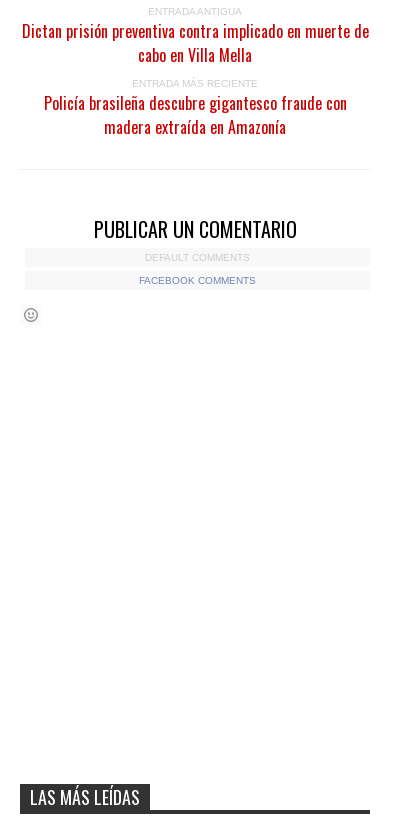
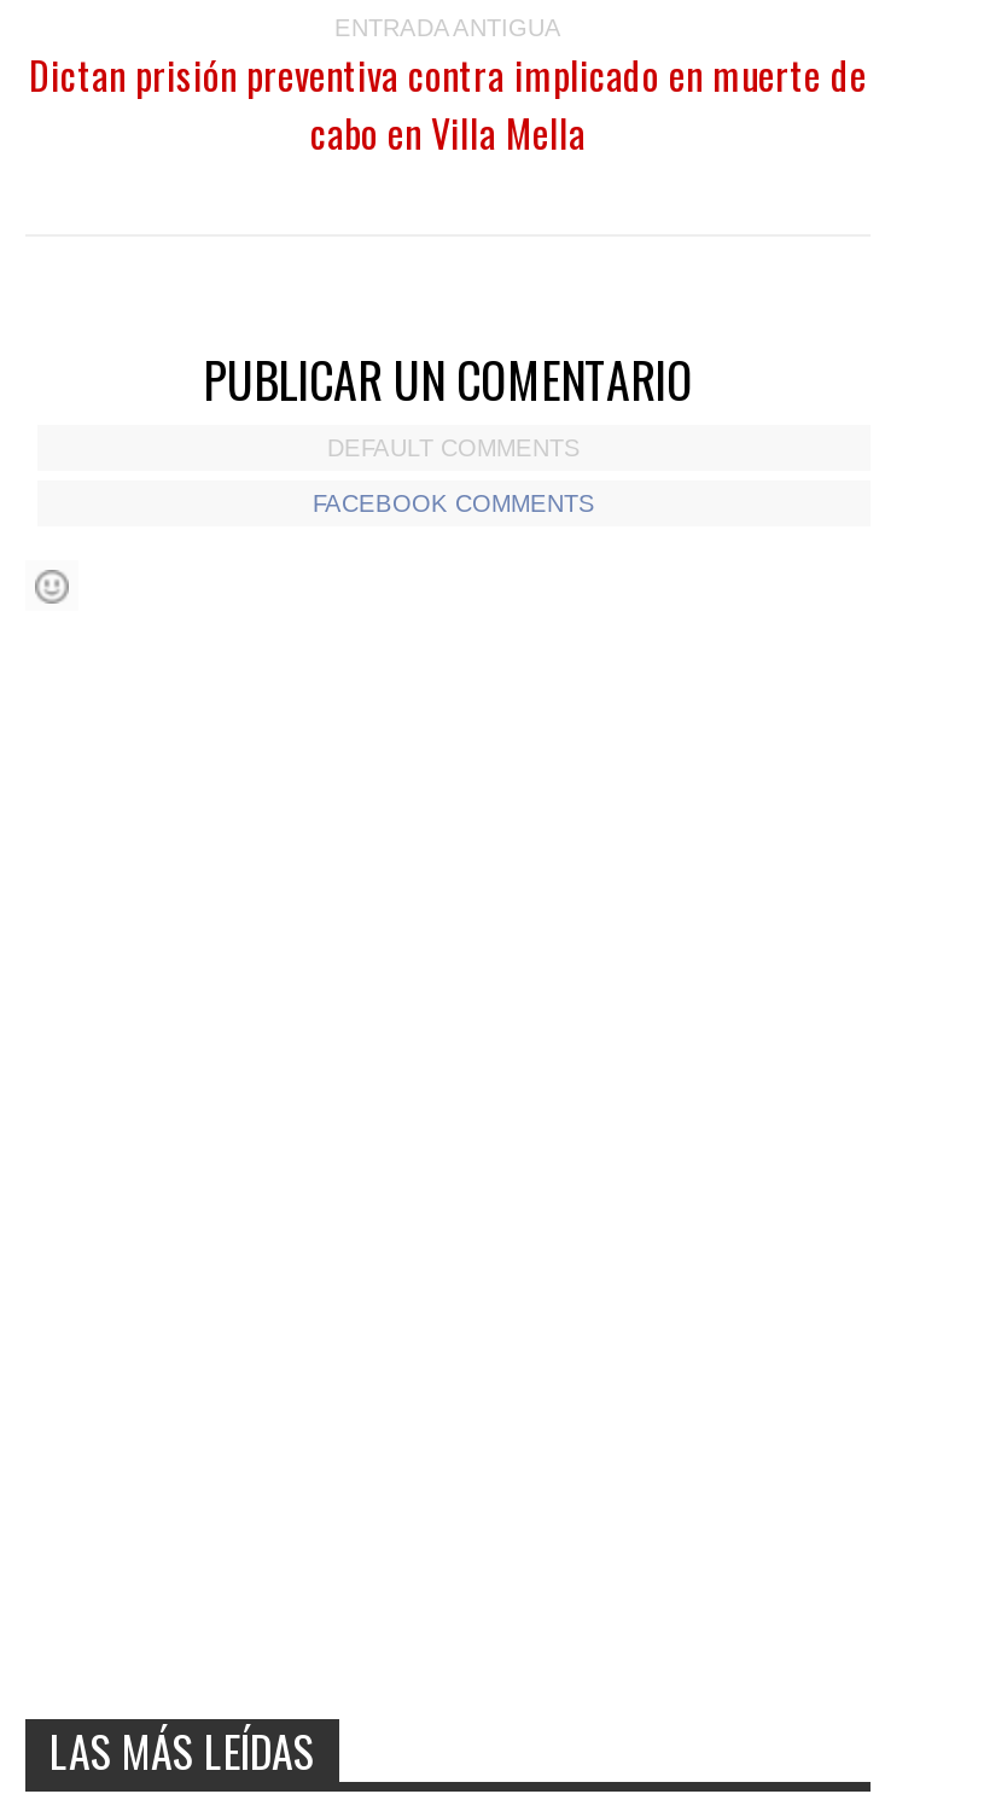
- ENTRADA MÁS RECIENTE
- Policía brasileña descubre gigantesco fraude con
- madera extraída en Amazonía
